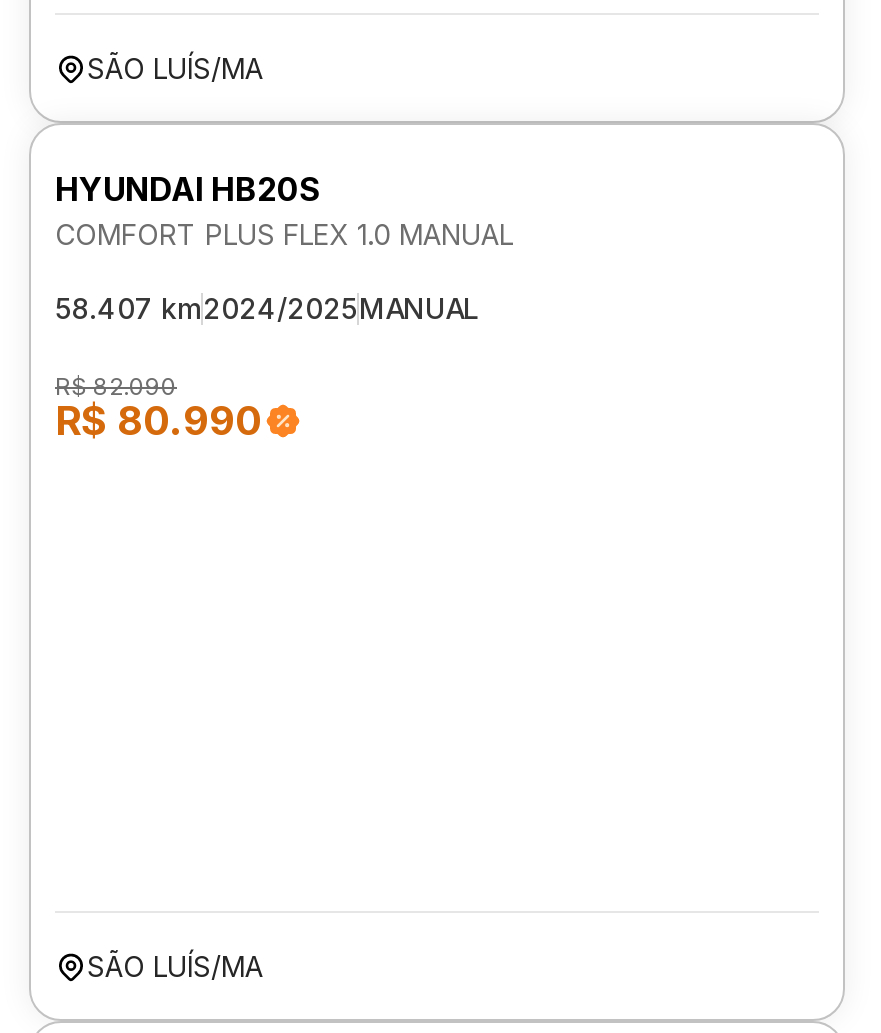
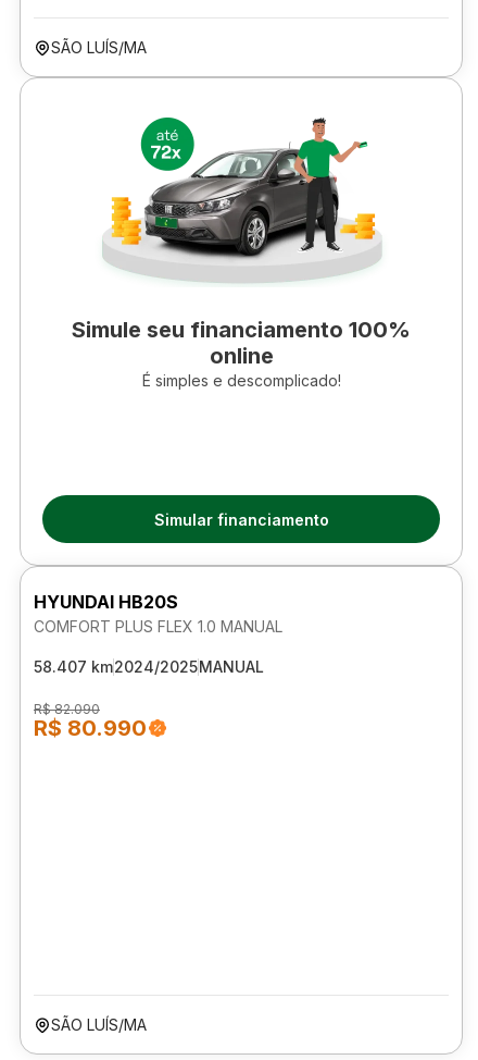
+ [image]
+ Simule seu financiamento 100%
+ online
+ É simples e descomplicado!

+ Simular financiamento
